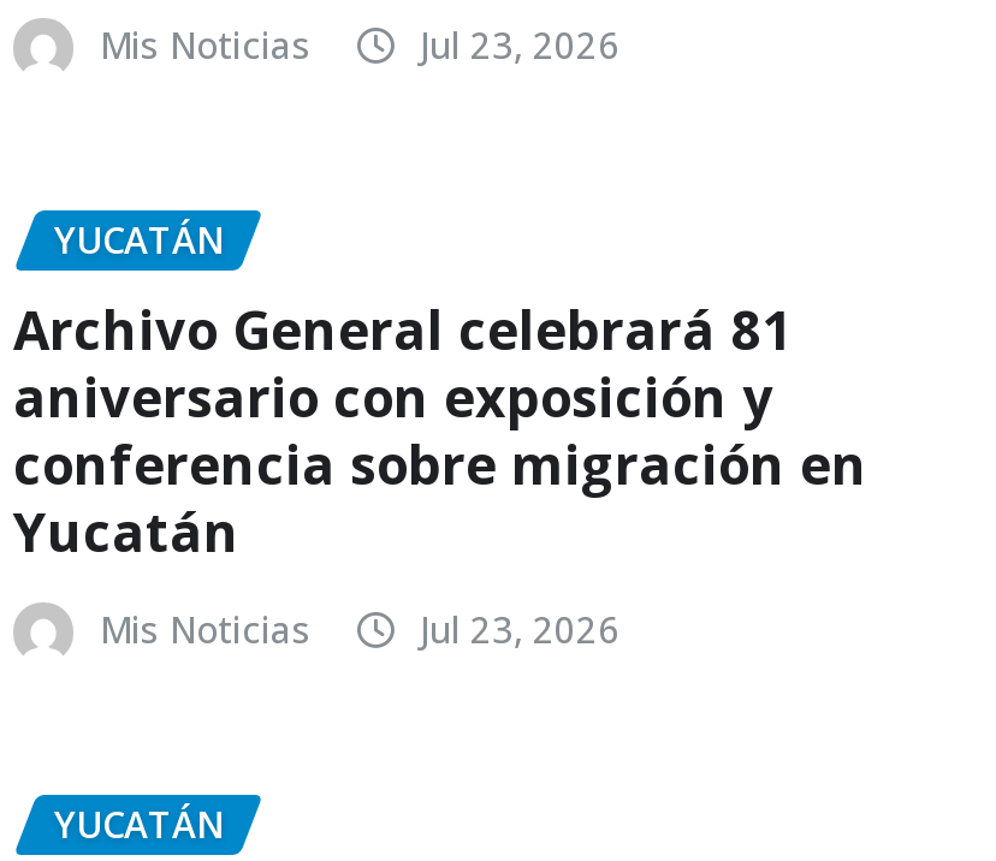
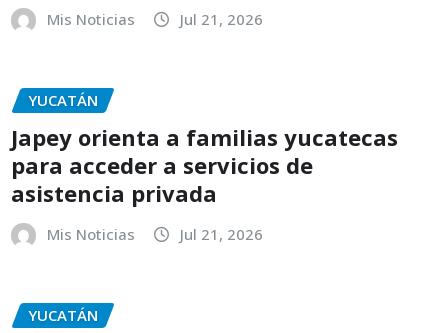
- Jul 23, 2026
+ Jul 21, 2026

- Archivo General celebrará 81
- aniversario con exposición y
- conferencia sobre migración en
- Yucatán
+ Japey orienta a familias yucatecas
+ para acceder a servicios de
+ asistencia privada

- Jul 23, 2026
+ Jul 21, 2026
